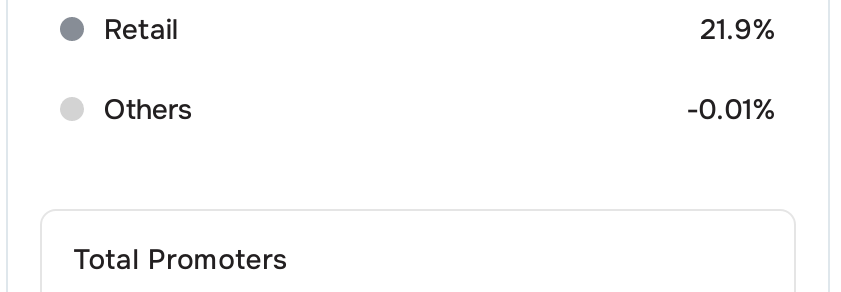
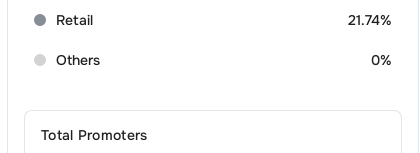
- 21.9%
+ 21.74%

- -0.01%
+ 0%
